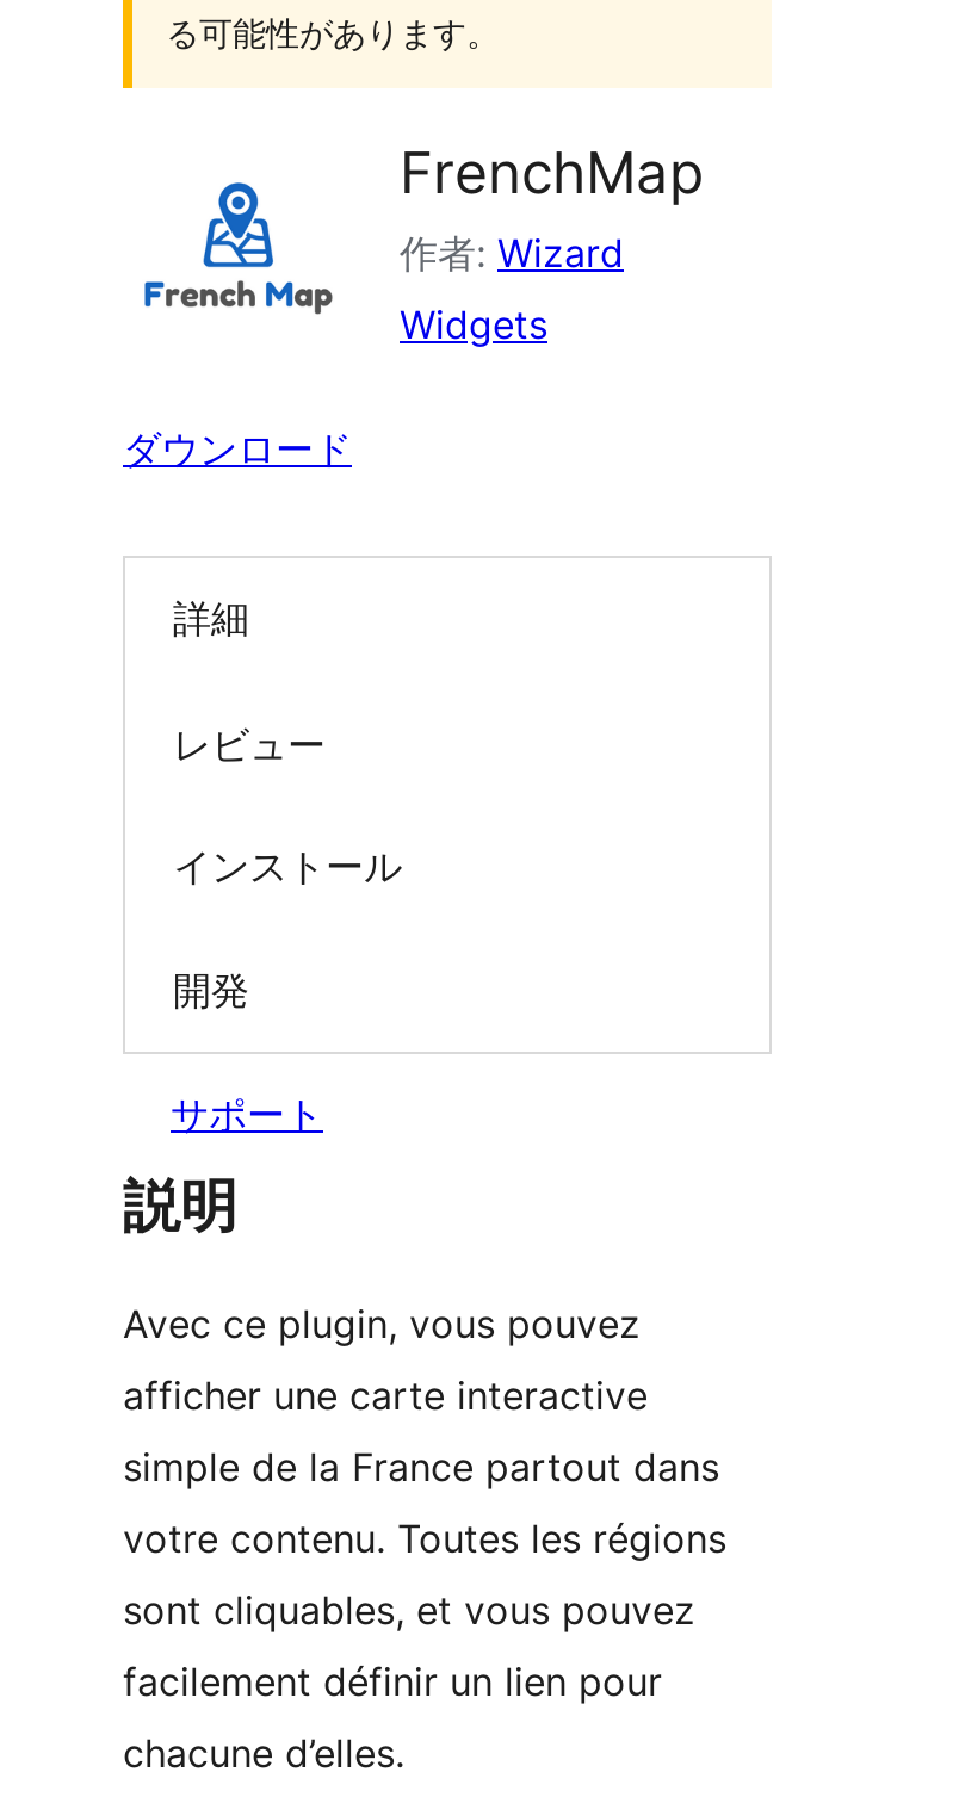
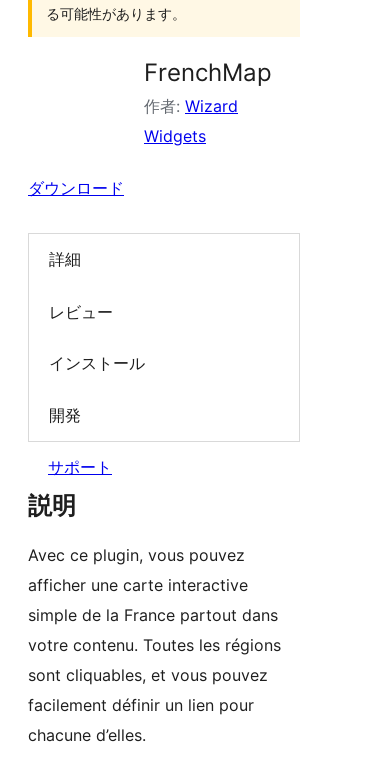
- [image]
